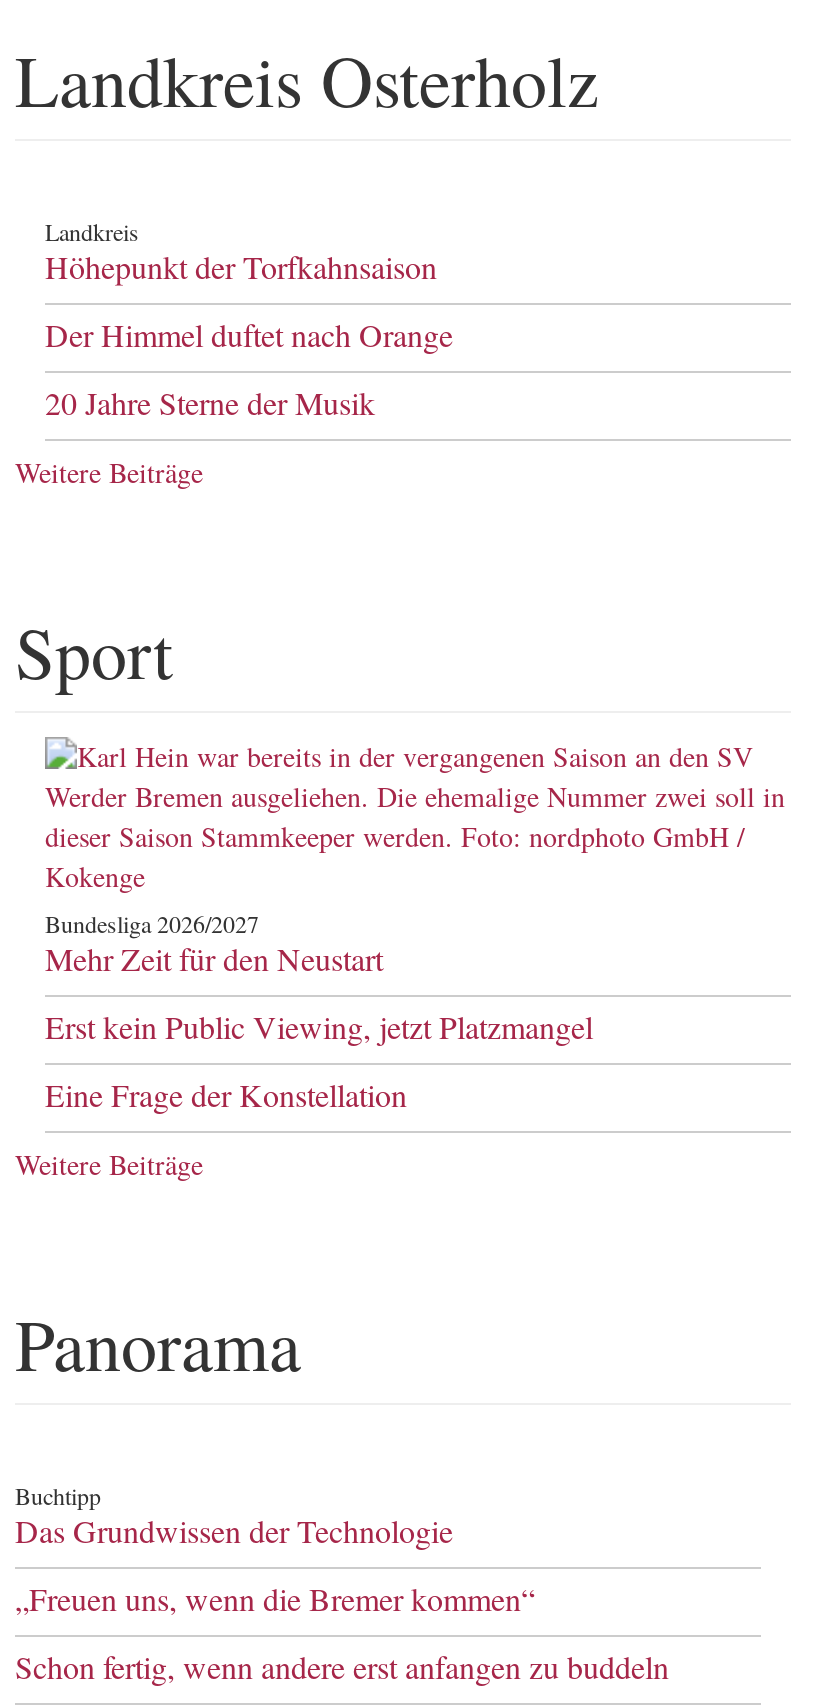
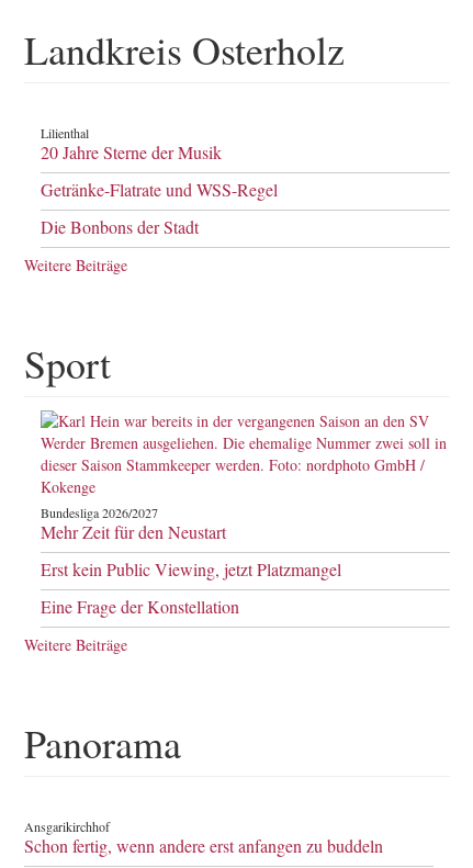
- Landkreis
- Höhepunkt der Torfkahnsaison
- Der Himmel duftet nach Orange
+ Lilienthal

+ Getränke-Flatrate und WSS-Regel
+ Die Bonbons der Stadt

- Buchtipp
- Das Grundwissen der Technologie
- „Freuen uns, wenn die Bremer kommen“
+ Ansgarikirchhof
